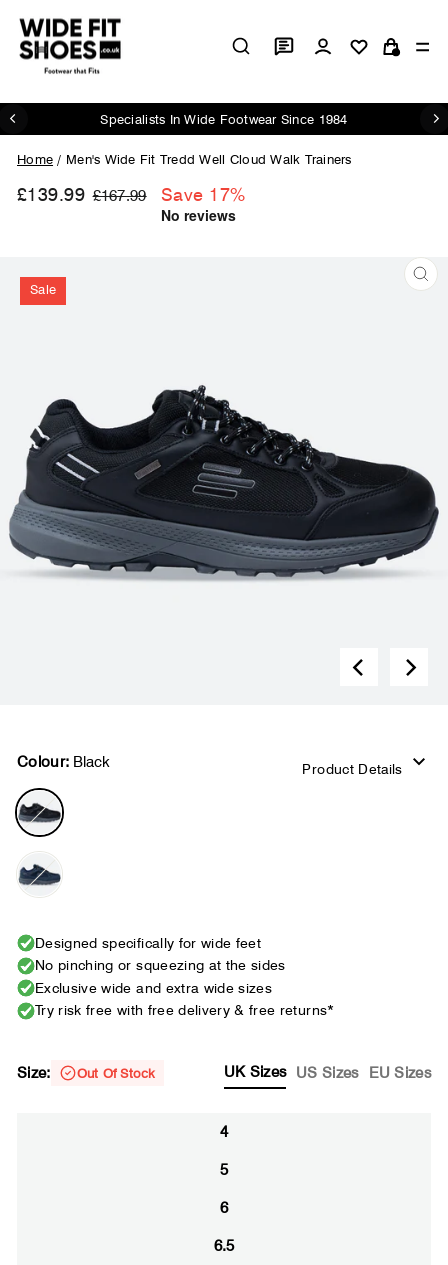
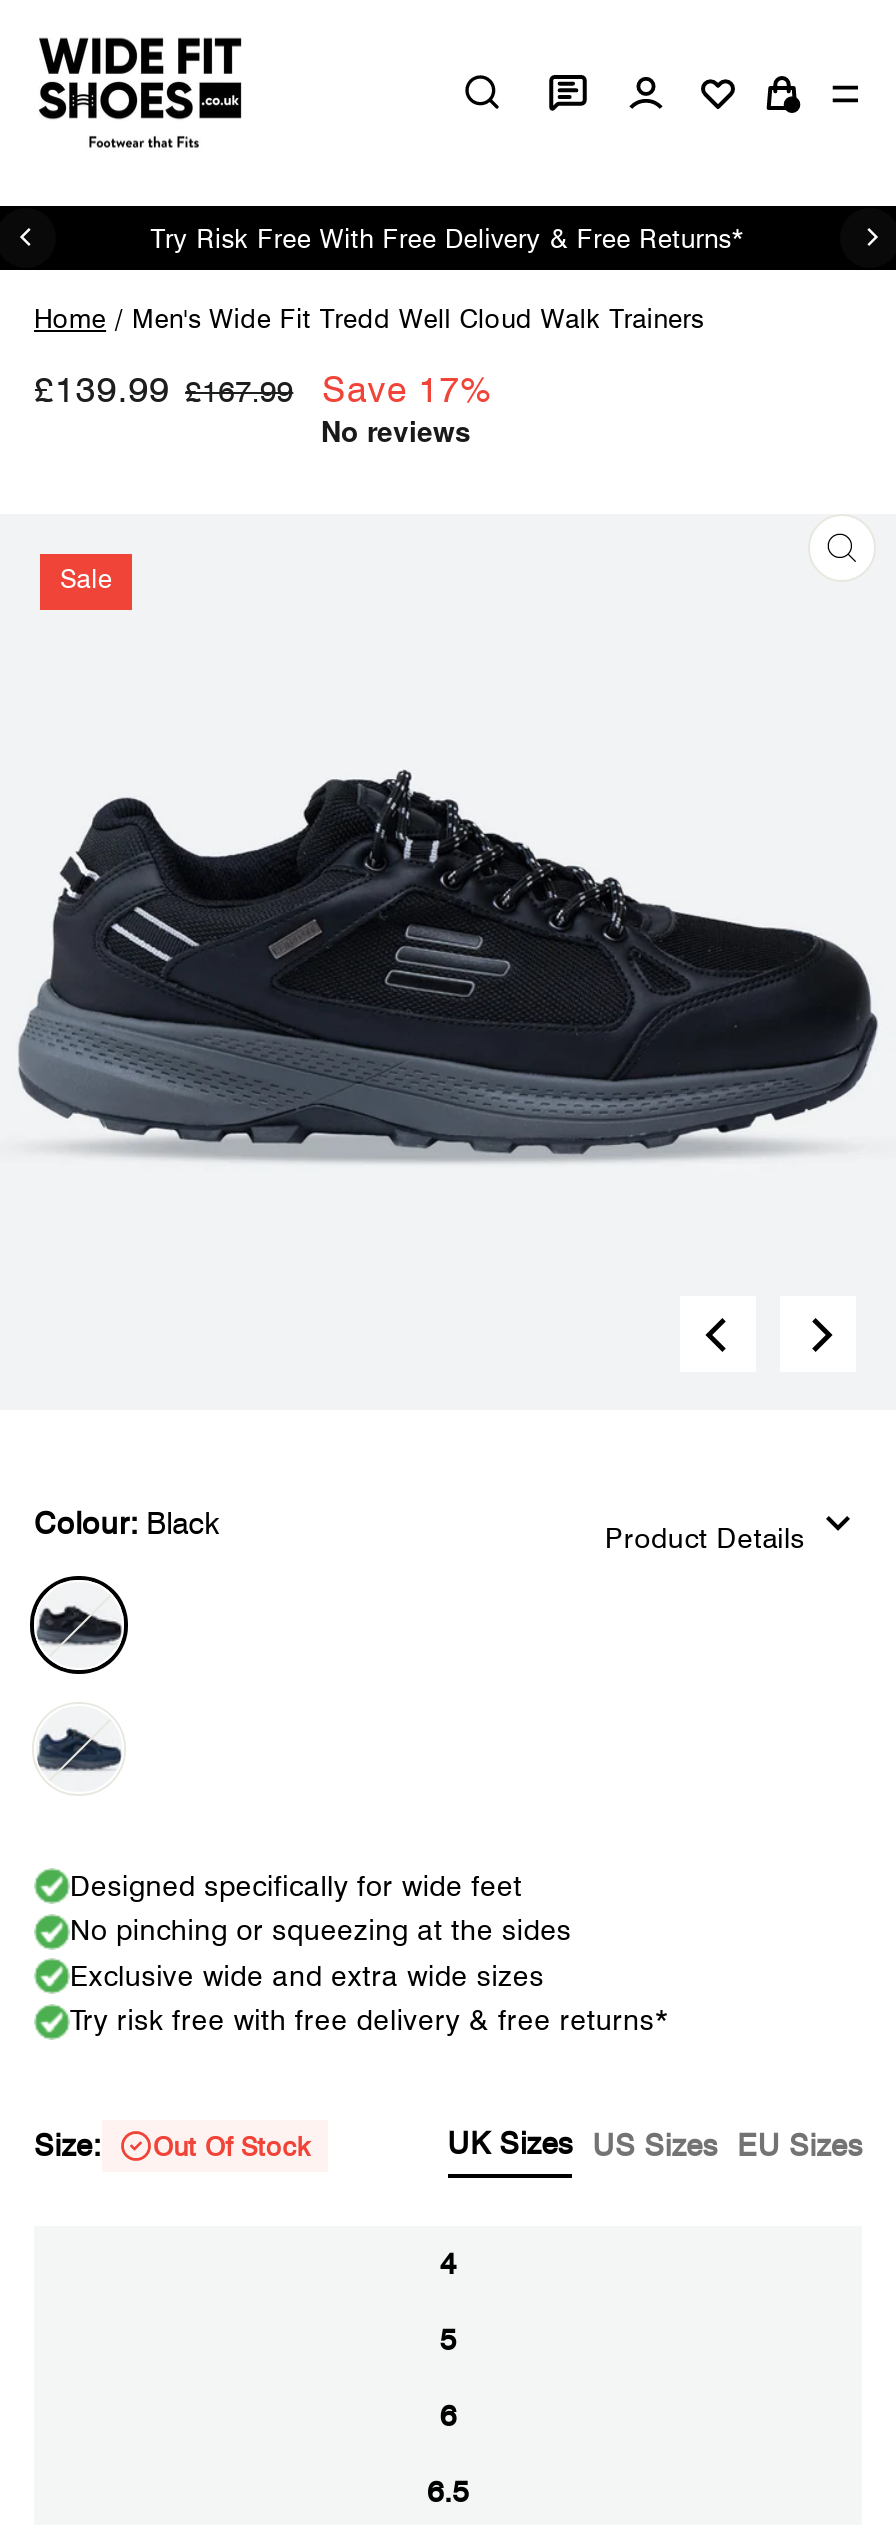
- Specialists In Wide Footwear Since 1984
+ Try Risk Free With Free Delivery & Free Returns*
